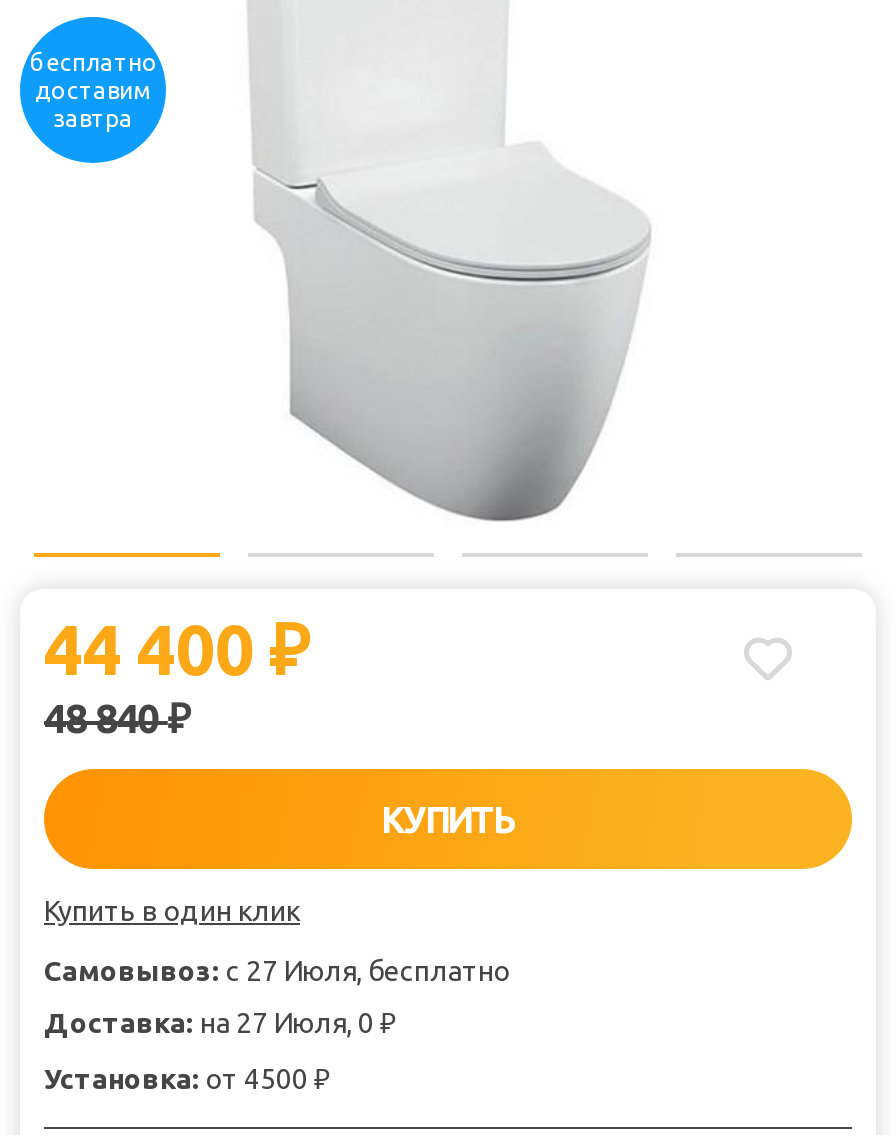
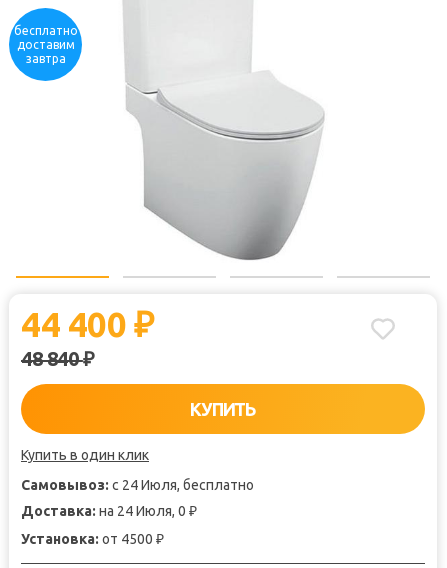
- Самовывоз: с 27 Июля, бесплатно
+ Самовывоз: с 24 Июля, бесплатно

- Доставка: на 27 Июля, 0 ₽
+ Доставка: на 24 Июля, 0 ₽
